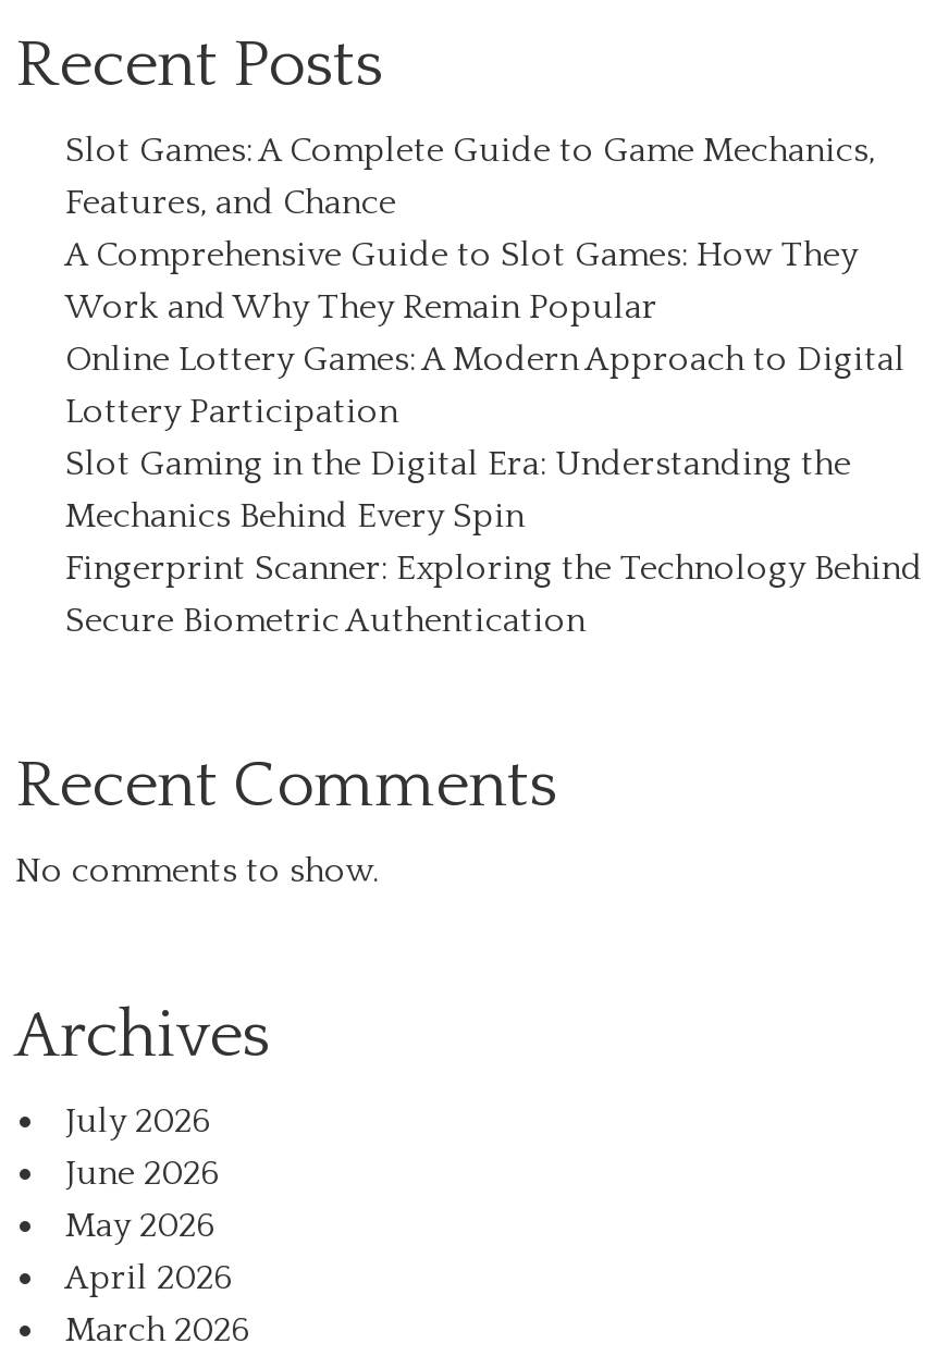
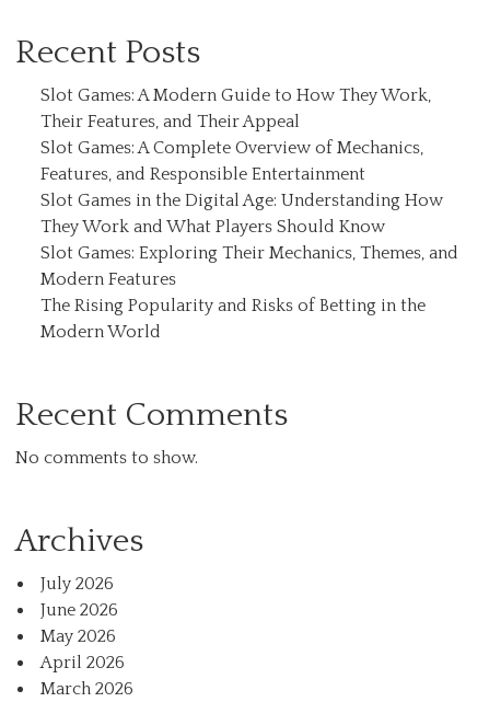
- Slot Games: A Complete Guide to Game Mechanics,
- Features, and Chance
- A Comprehensive Guide to Slot Games: How They
- Work and Why They Remain Popular
- Online Lottery Games: A Modern Approach to Digital
- Lottery Participation
- Slot Gaming in the Digital Era: Understanding the
- Mechanics Behind Every Spin
- Fingerprint Scanner: Exploring the Technology Behind
- Secure Biometric Authentication
+ Slot Games: A Modern Guide to How They Work,
+ Their Features, and Their Appeal
+ Slot Games: A Complete Overview of Mechanics,
+ Features, and Responsible Entertainment
+ Slot Games in the Digital Age: Understanding How
+ They Work and What Players Should Know
+ Slot Games: Exploring Their Mechanics, Themes, and
+ Modern Features
+ The Rising Popularity and Risks of Betting in the
+ Modern World
